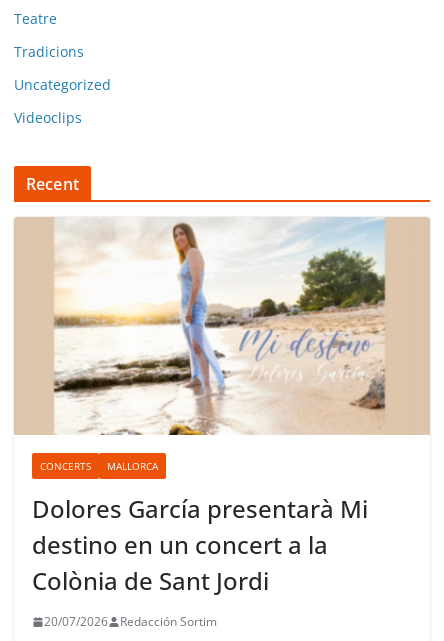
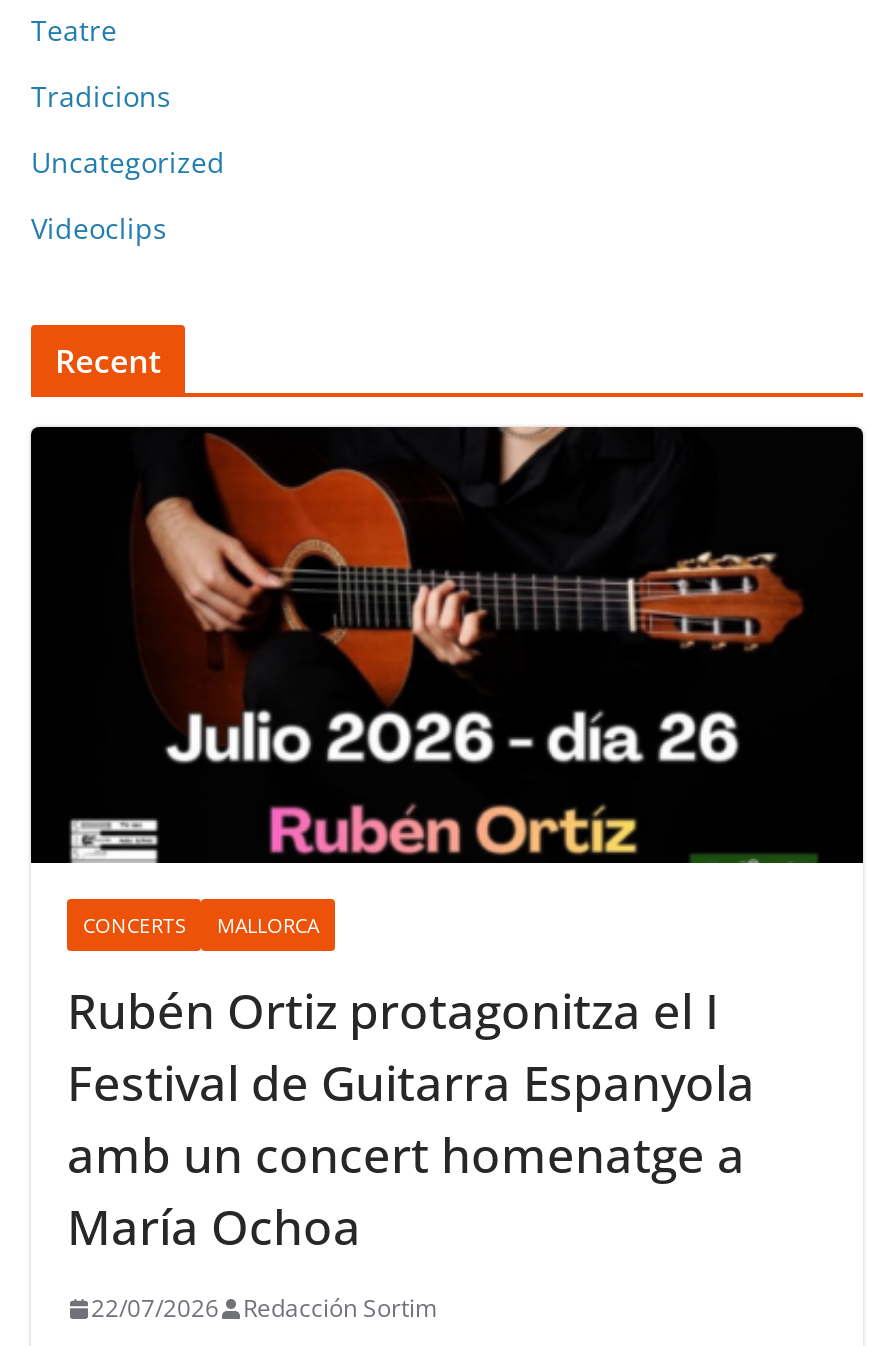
- [image]
+ [image]

- Dolores García presentarà Mi
- destino en un concert a la
- Colònia de Sant Jordi
+ Rubén Ortiz protagonitza el I
+ Festival de Guitarra Espanyola
+ amb un concert homenatge a
+ María Ochoa

- 20/07/2026 Redacción Sortim
+ 22/07/2026 Redacción Sortim
